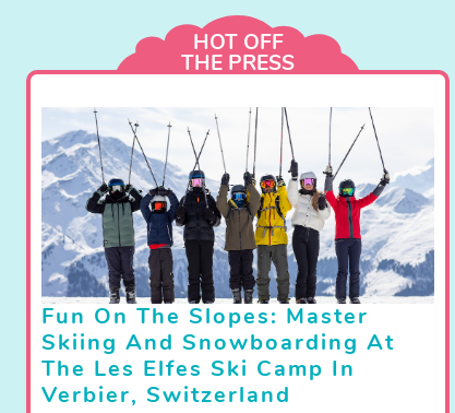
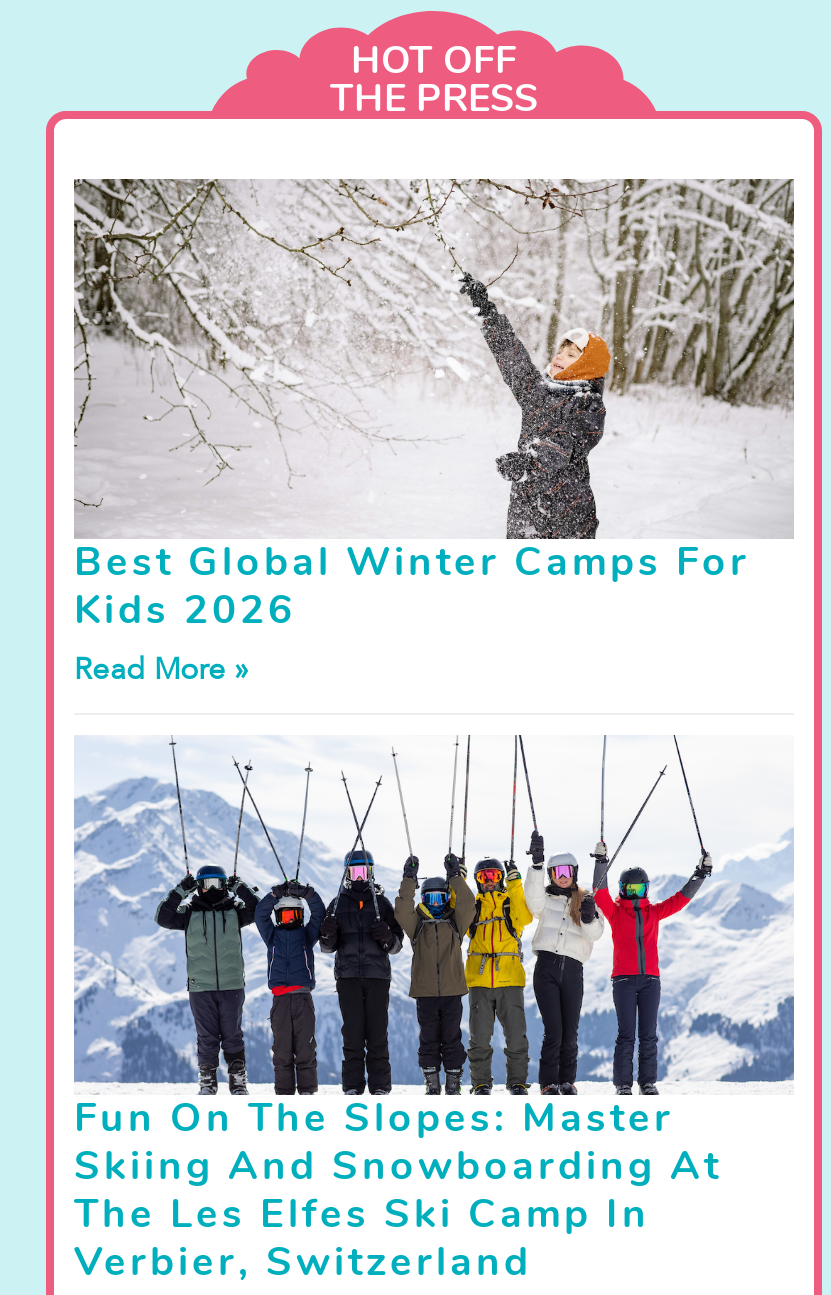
+ [image]
+ Best Global Winter Camps For
+ Kids 2026
+ Read More »
